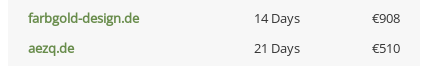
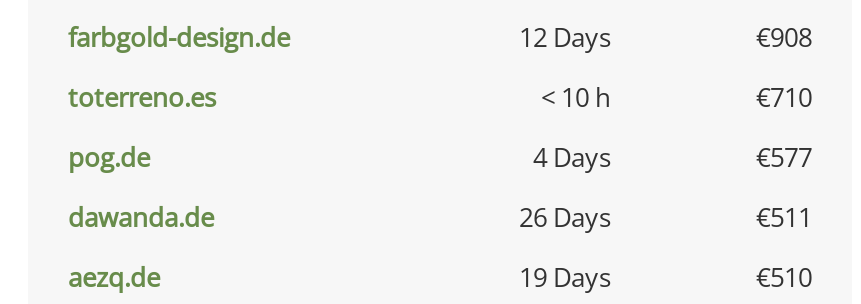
- 14 Days
+ 12 Days

+ toterreno.es
+ < 10 h
+ €710
+ pog.de
+ 4 Days
+ €577
+ dawanda.de
+ 26 Days
+ €511

- 21 Days
+ 19 Days
